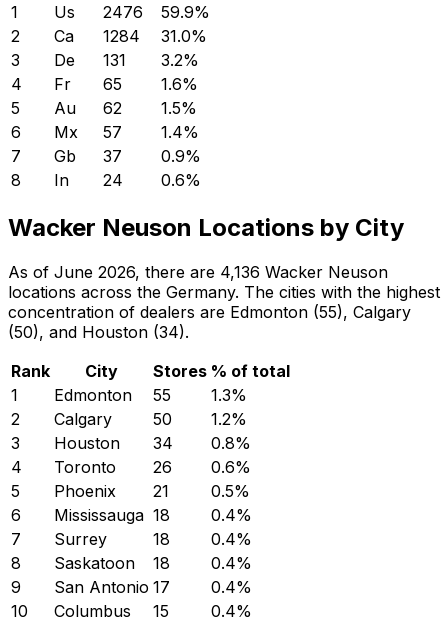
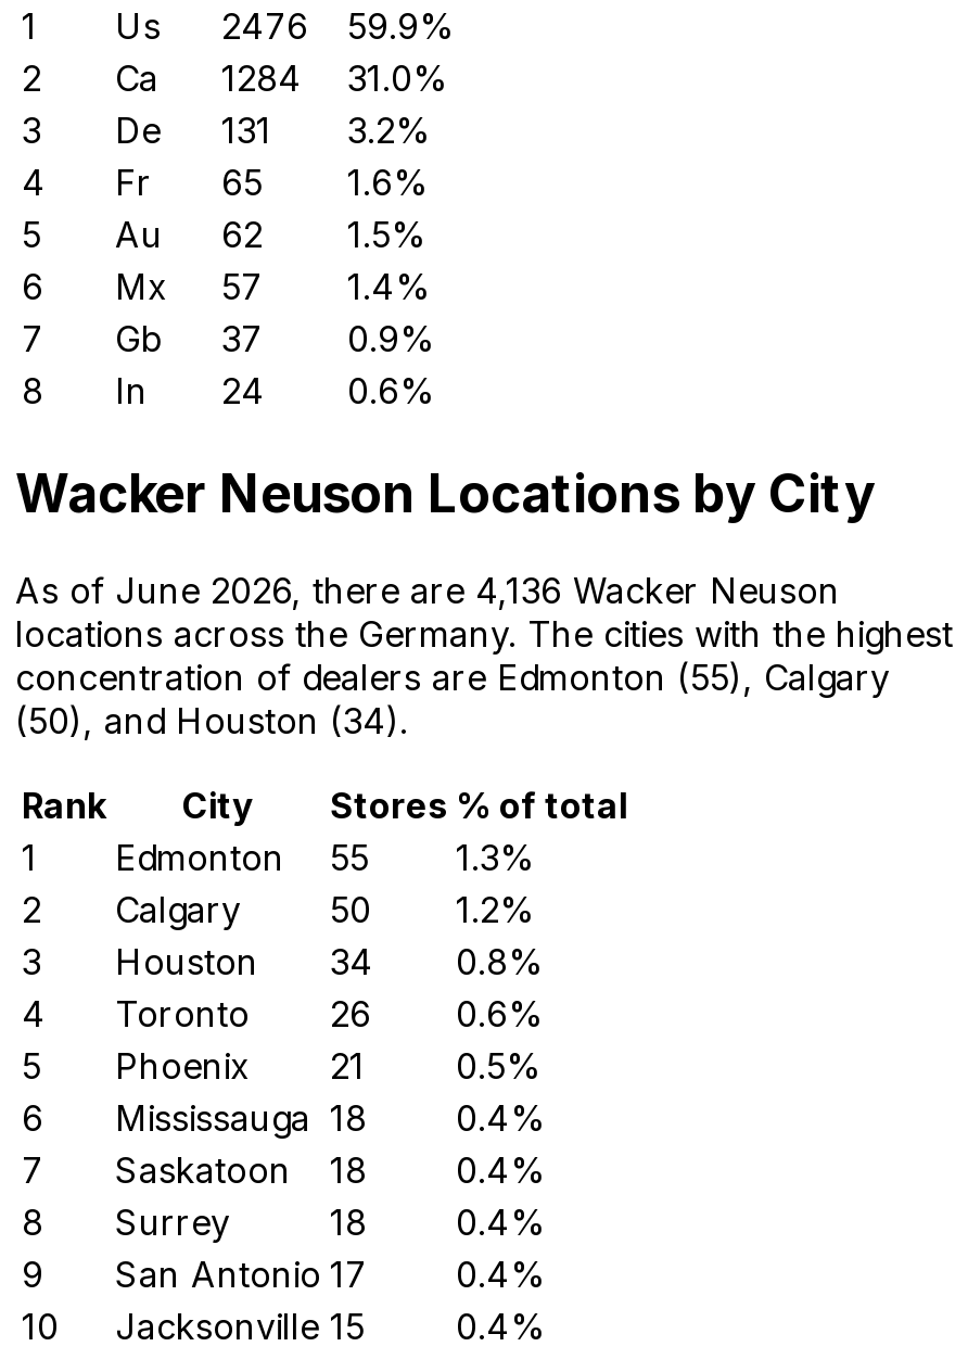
moved down: Surrey

moved up: Saskatoon

- Columbus
- 15
+ Jacksonville 15
